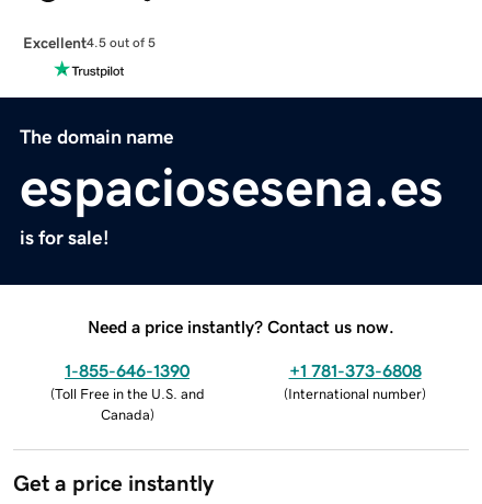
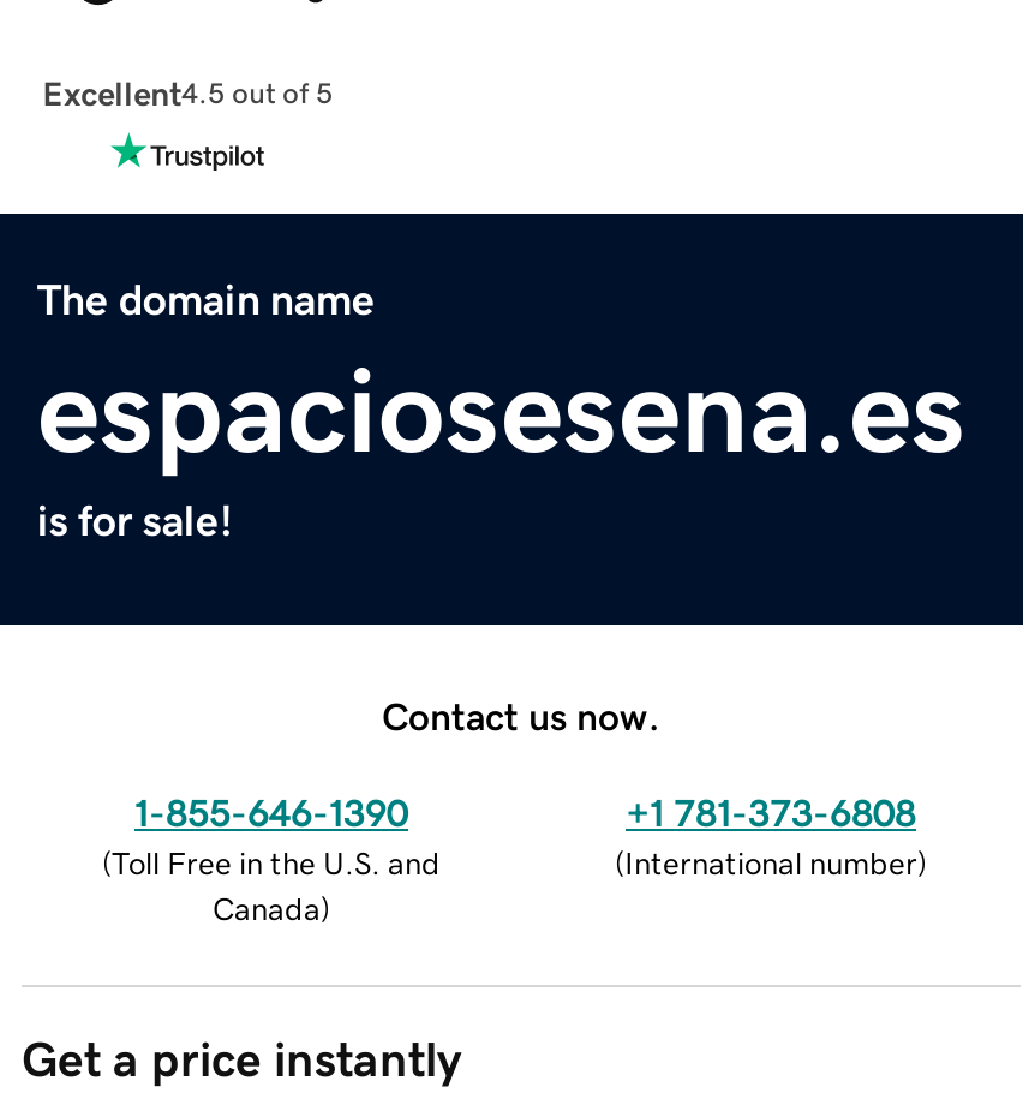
- Need a price instantly? Contact us now.
+ Contact us now.
